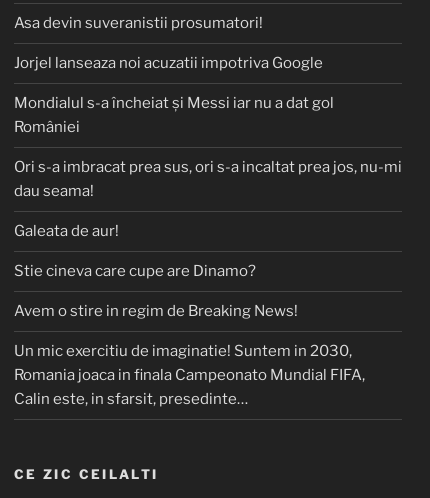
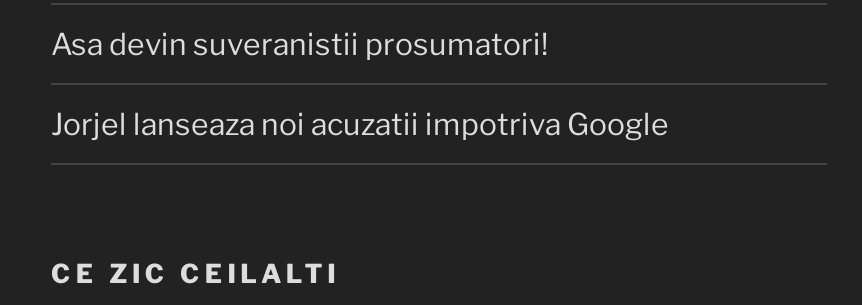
- Mondialul s-a încheiat și Messi iar nu a dat gol
- României
- Ori s-a imbracat prea sus, ori s-a incaltat prea jos, nu-mi
- dau seama!
- Galeata de aur!
- Stie cineva care cupe are Dinamo?
- Avem o stire in regim de Breaking News!
- Un mic exercitiu de imaginatie! Suntem in 2030,
- Romania joaca in finala Campeonato Mundial FIFA,
- Calin este, in sfarsit, presedinte…
